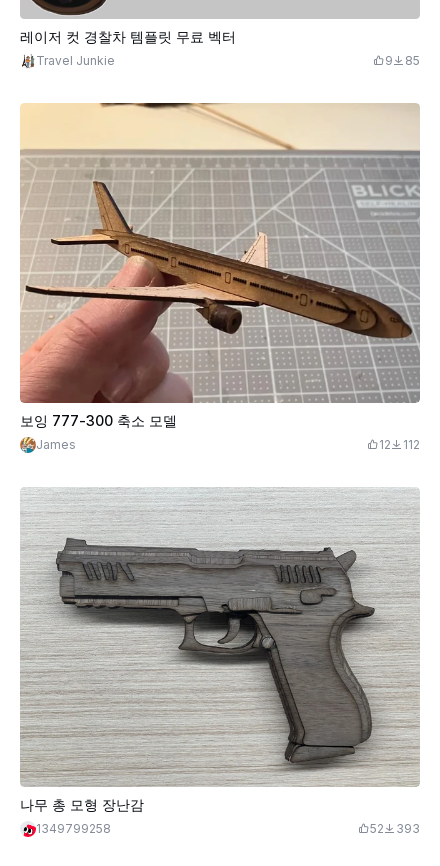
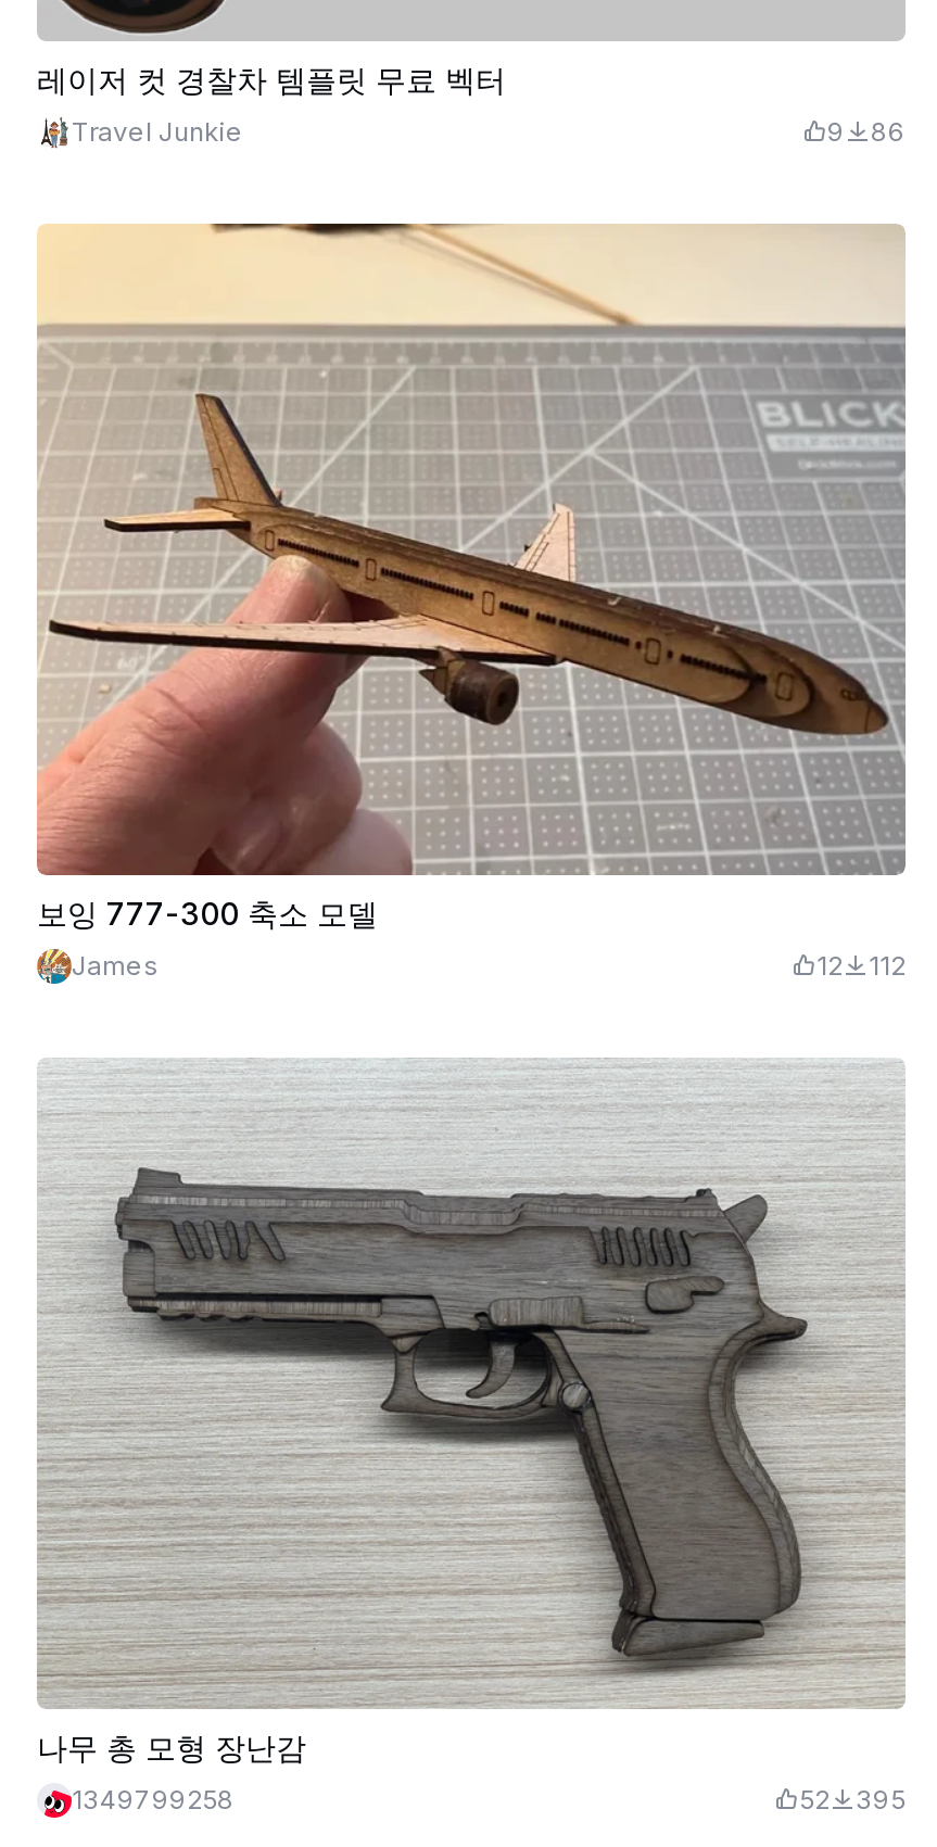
- 9 85
+ 9 86

- 52 393
+ 52 395
